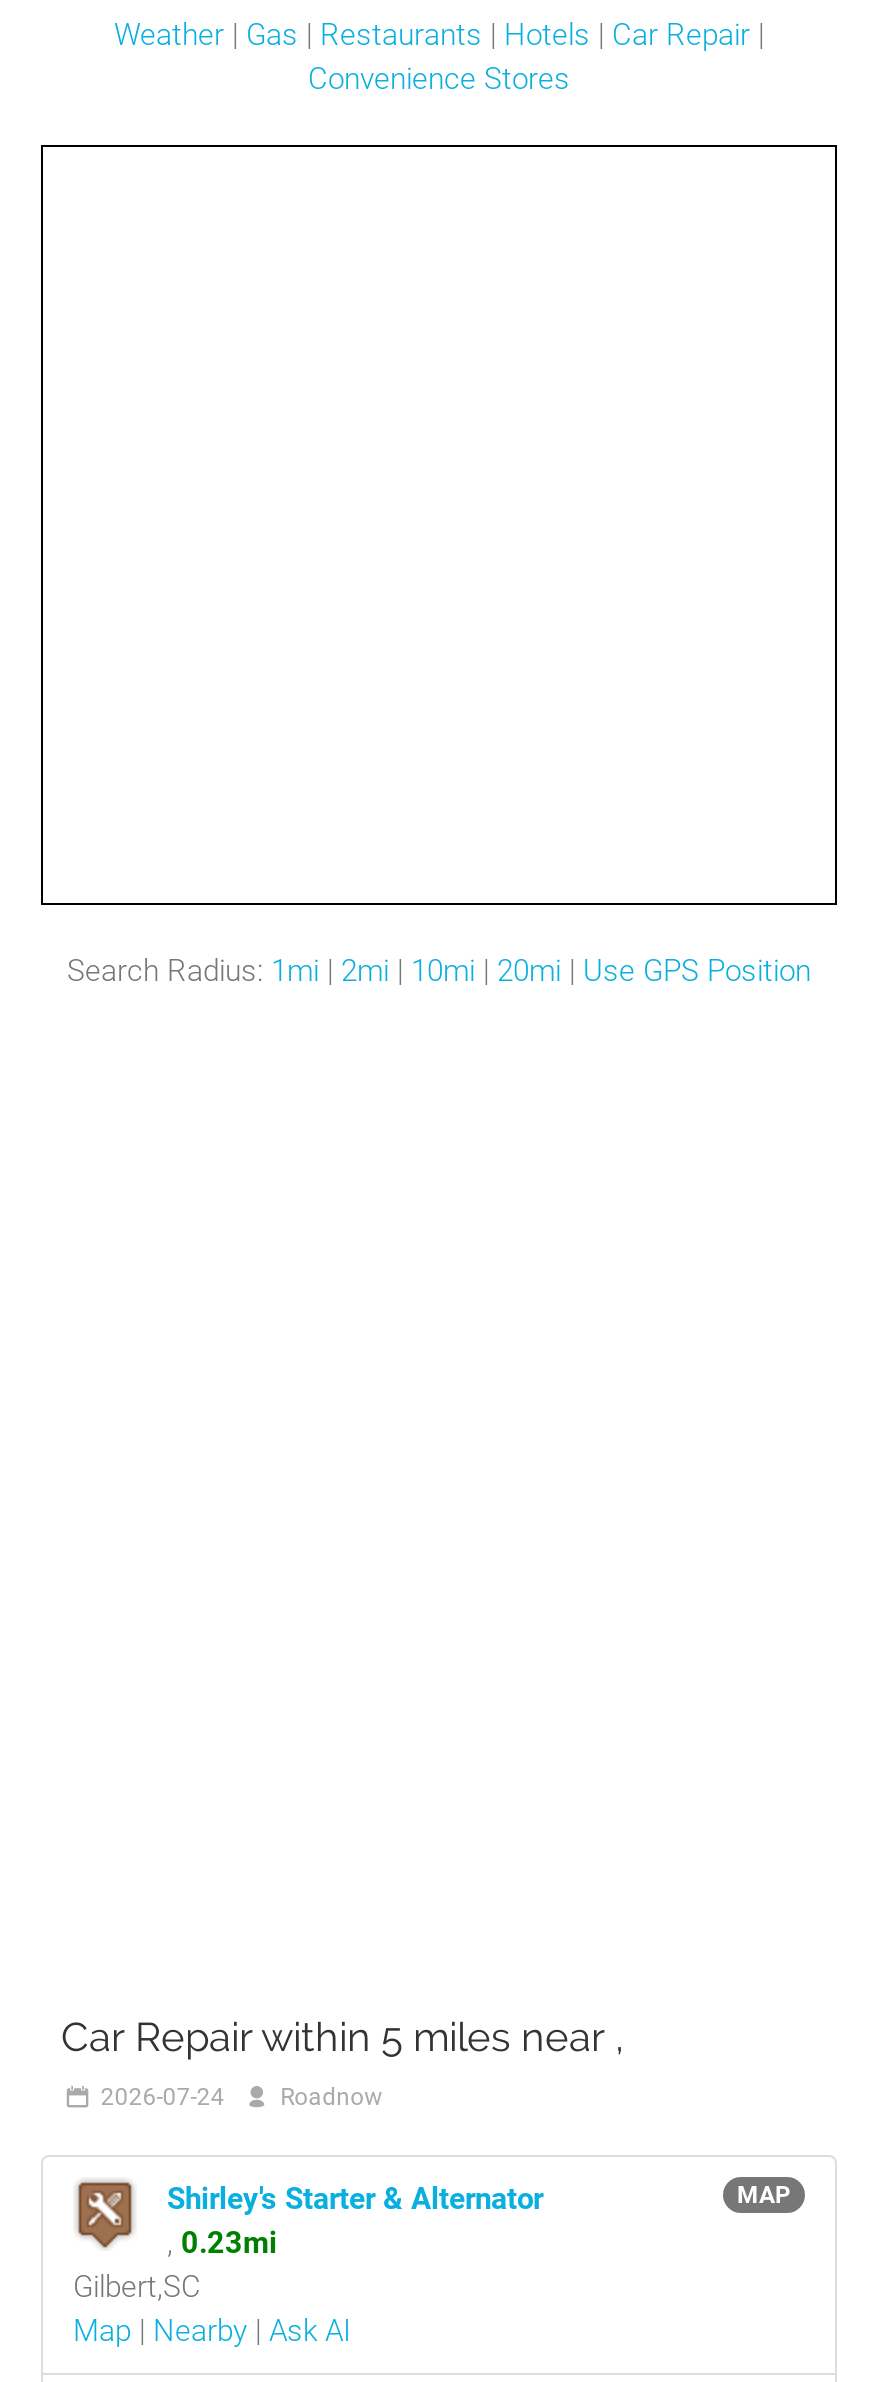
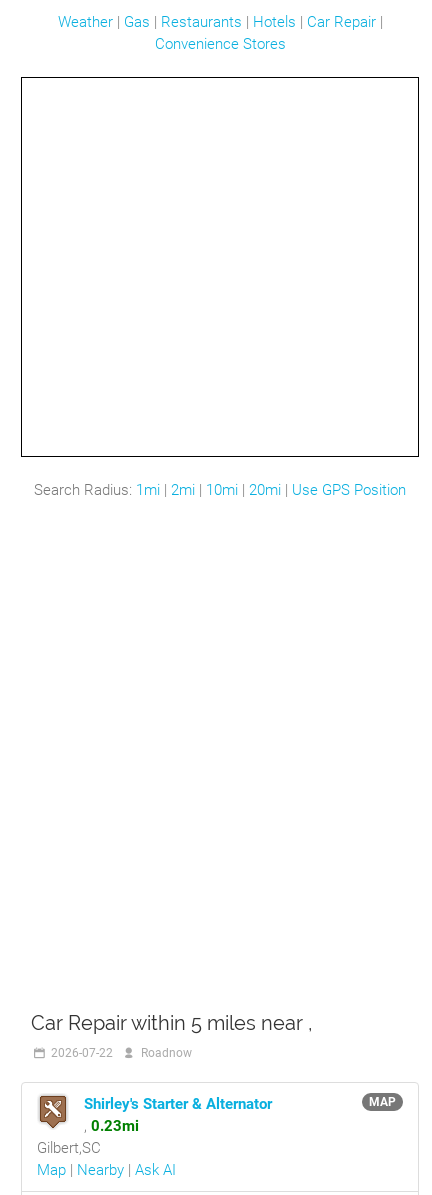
- 2026-07-24 Roadnow
+ 2026-07-22 Roadnow
